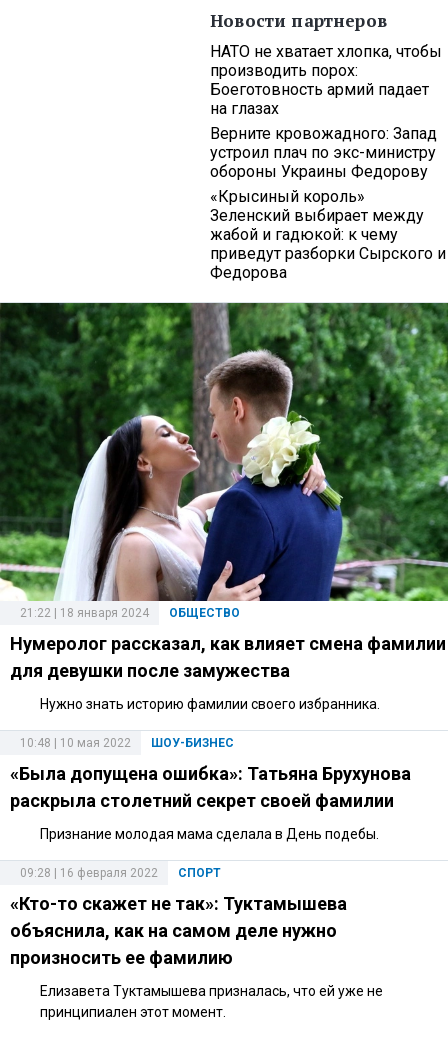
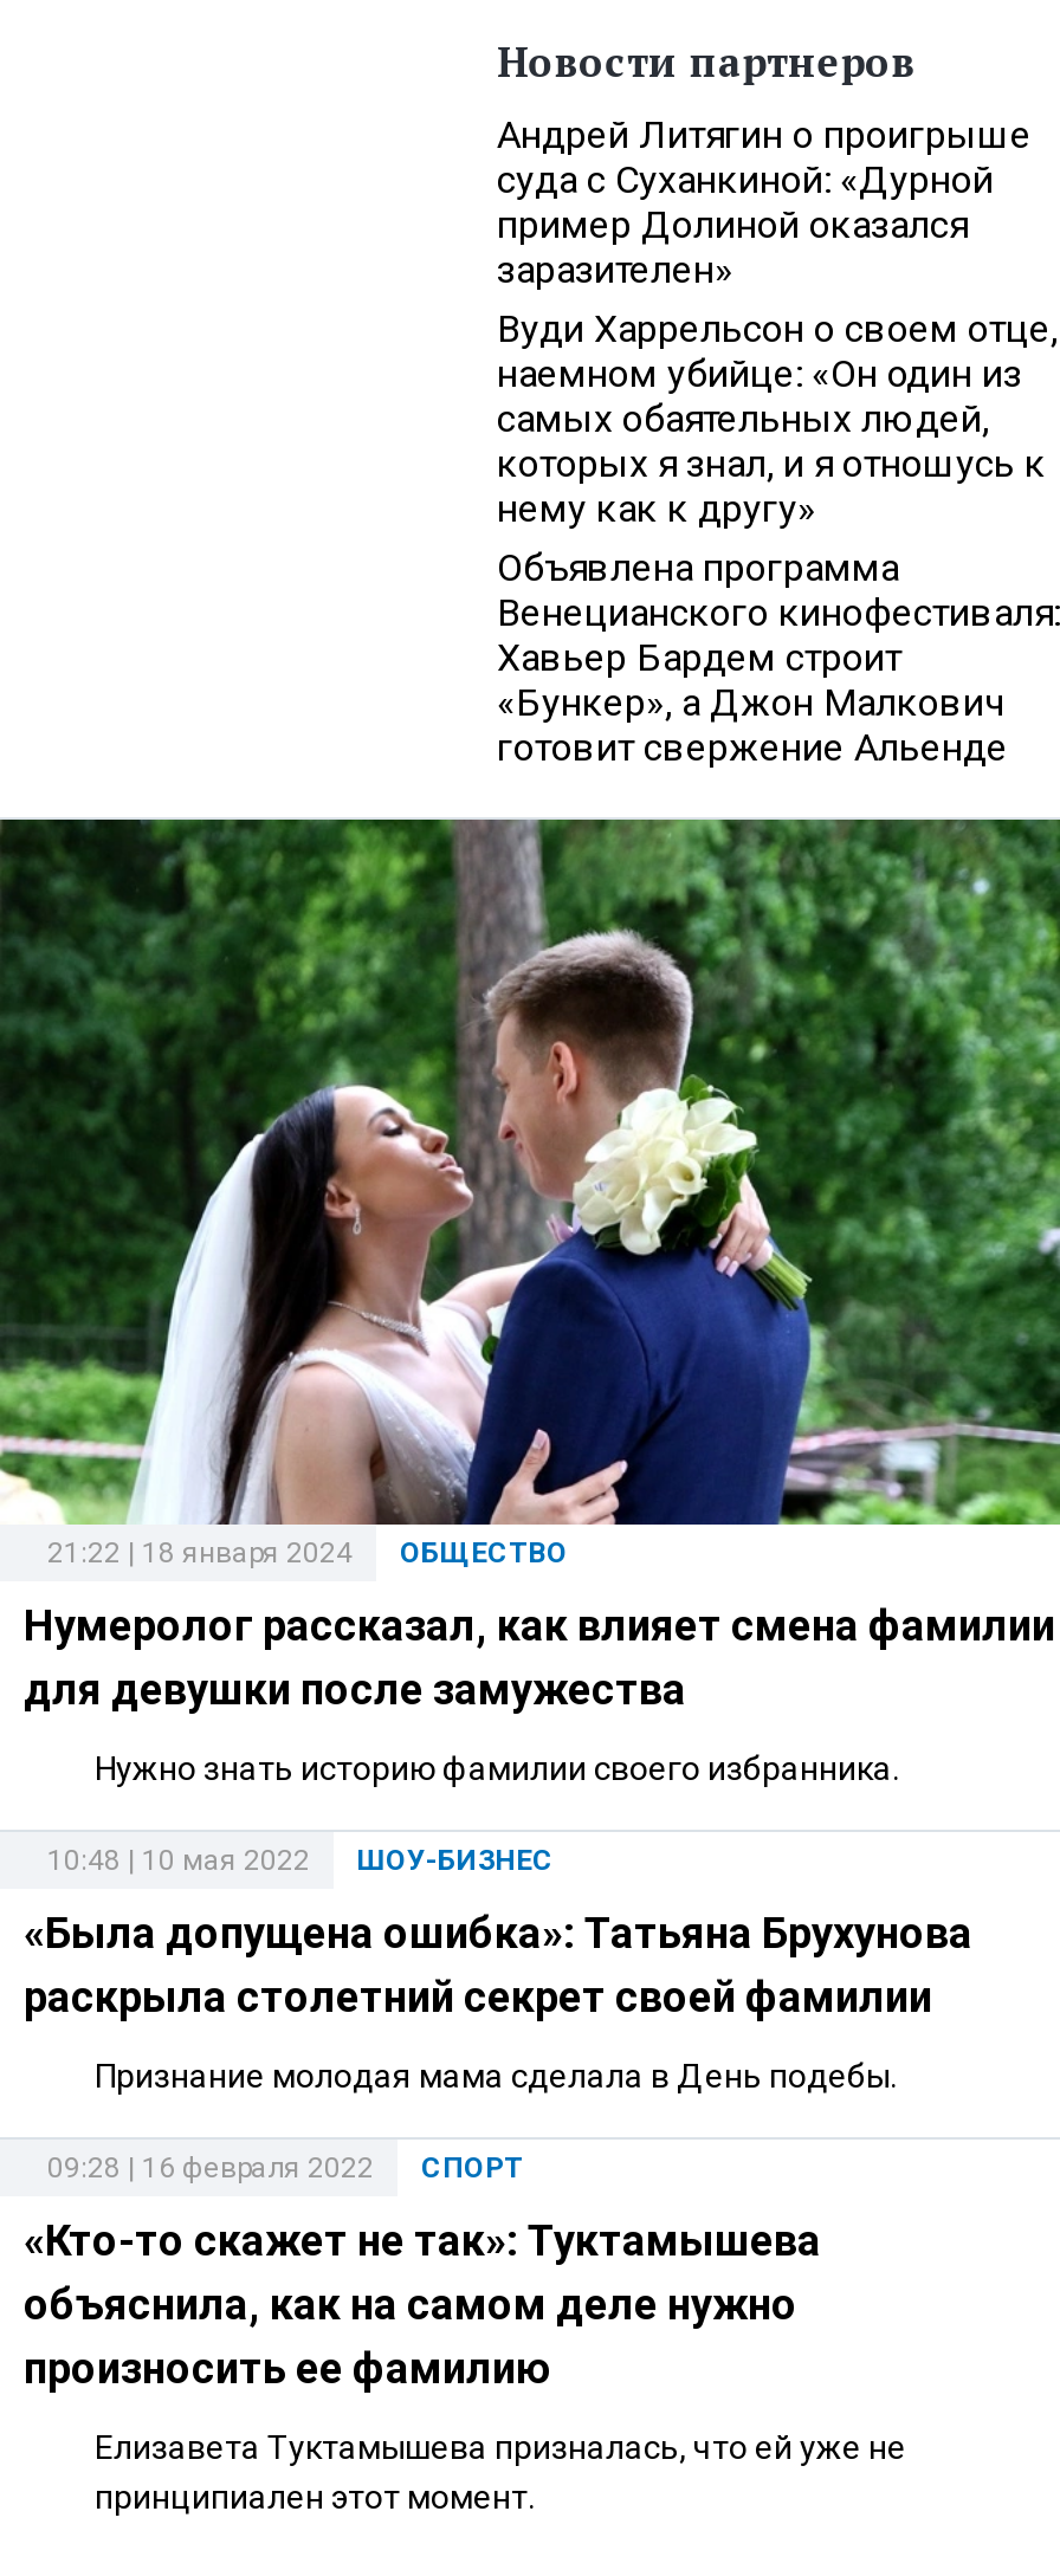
- НАТО не хватает хлопка, чтобы
- производить порох:
- Боеготовность армий падает
- на глазах
- Верните кровожадного: Запад
- устроил плач по экс-министру
- обороны Украины Федорову
- «Крысиный король»
- Зеленский выбирает между
- жабой и гадюкой: к чему
- приведут разборки Сырского и
- Федорова
+ Андрей Литягин о проигрыше
+ суда с Суханкиной: «Дурной
+ пример Долиной оказался
+ заразителен»
+ Вуди Харрельсон о своем отце,
+ наемном убийце: «Он один из
+ самых обаятельных людей,
+ которых я знал, и я отношусь к
+ нему как к другу»
+ Объявлена программа
+ Венецианского кинофестиваля:
+ Хавьер Бардем строит
+ «Бункер», а Джон Малкович
+ готовит свержение Альенде
